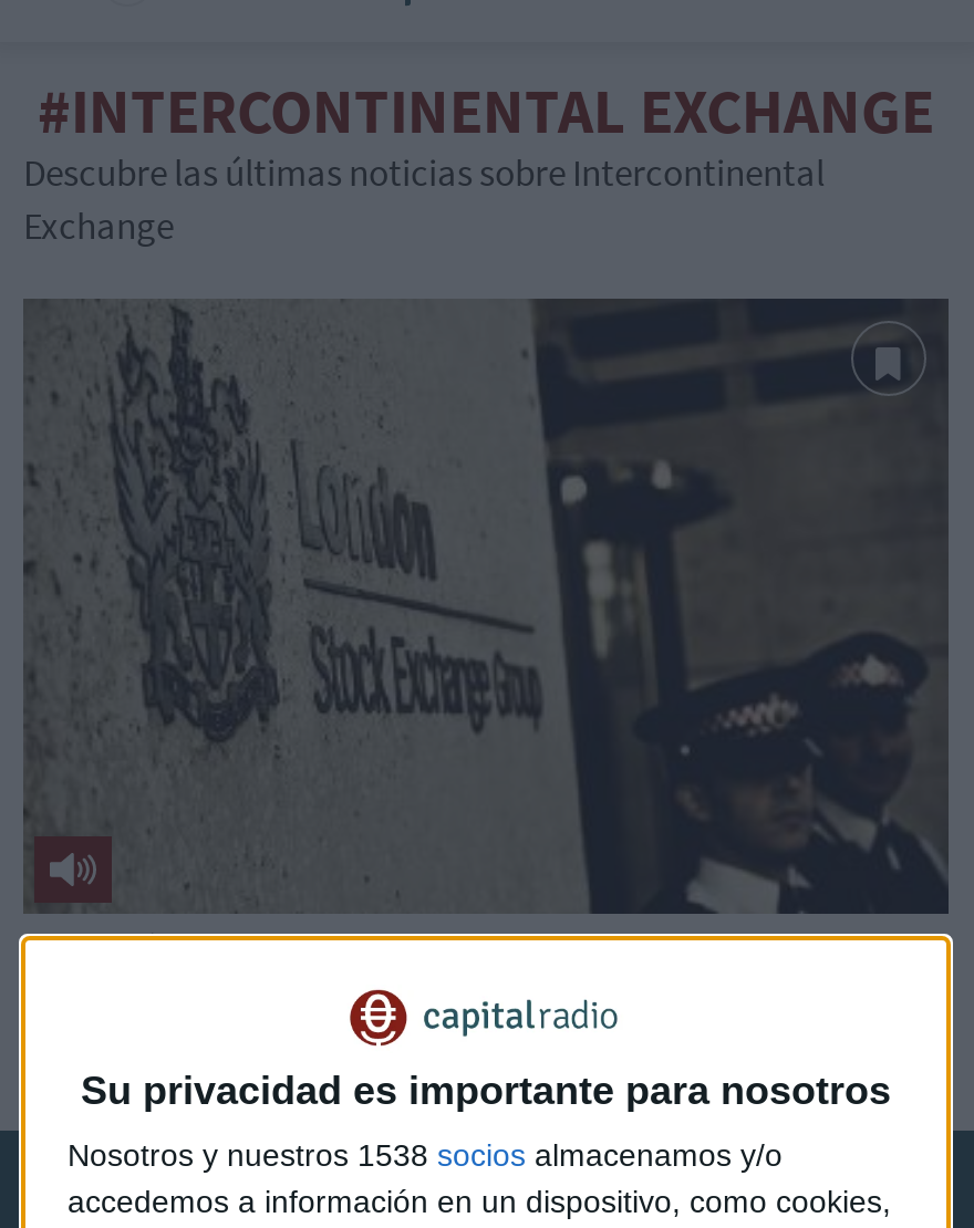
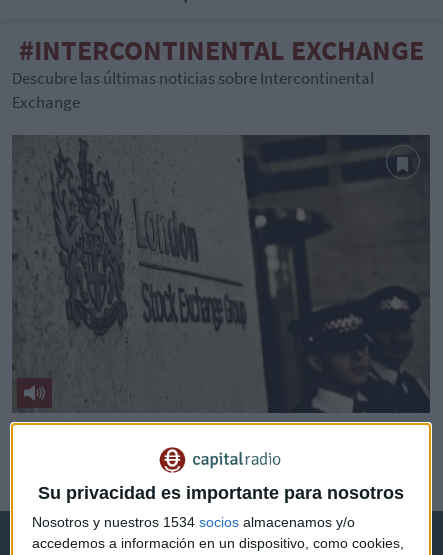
- Nosotros y nuestros 1538 socios almacenamos y/o
+ Nosotros y nuestros 1534 socios almacenamos y/o
